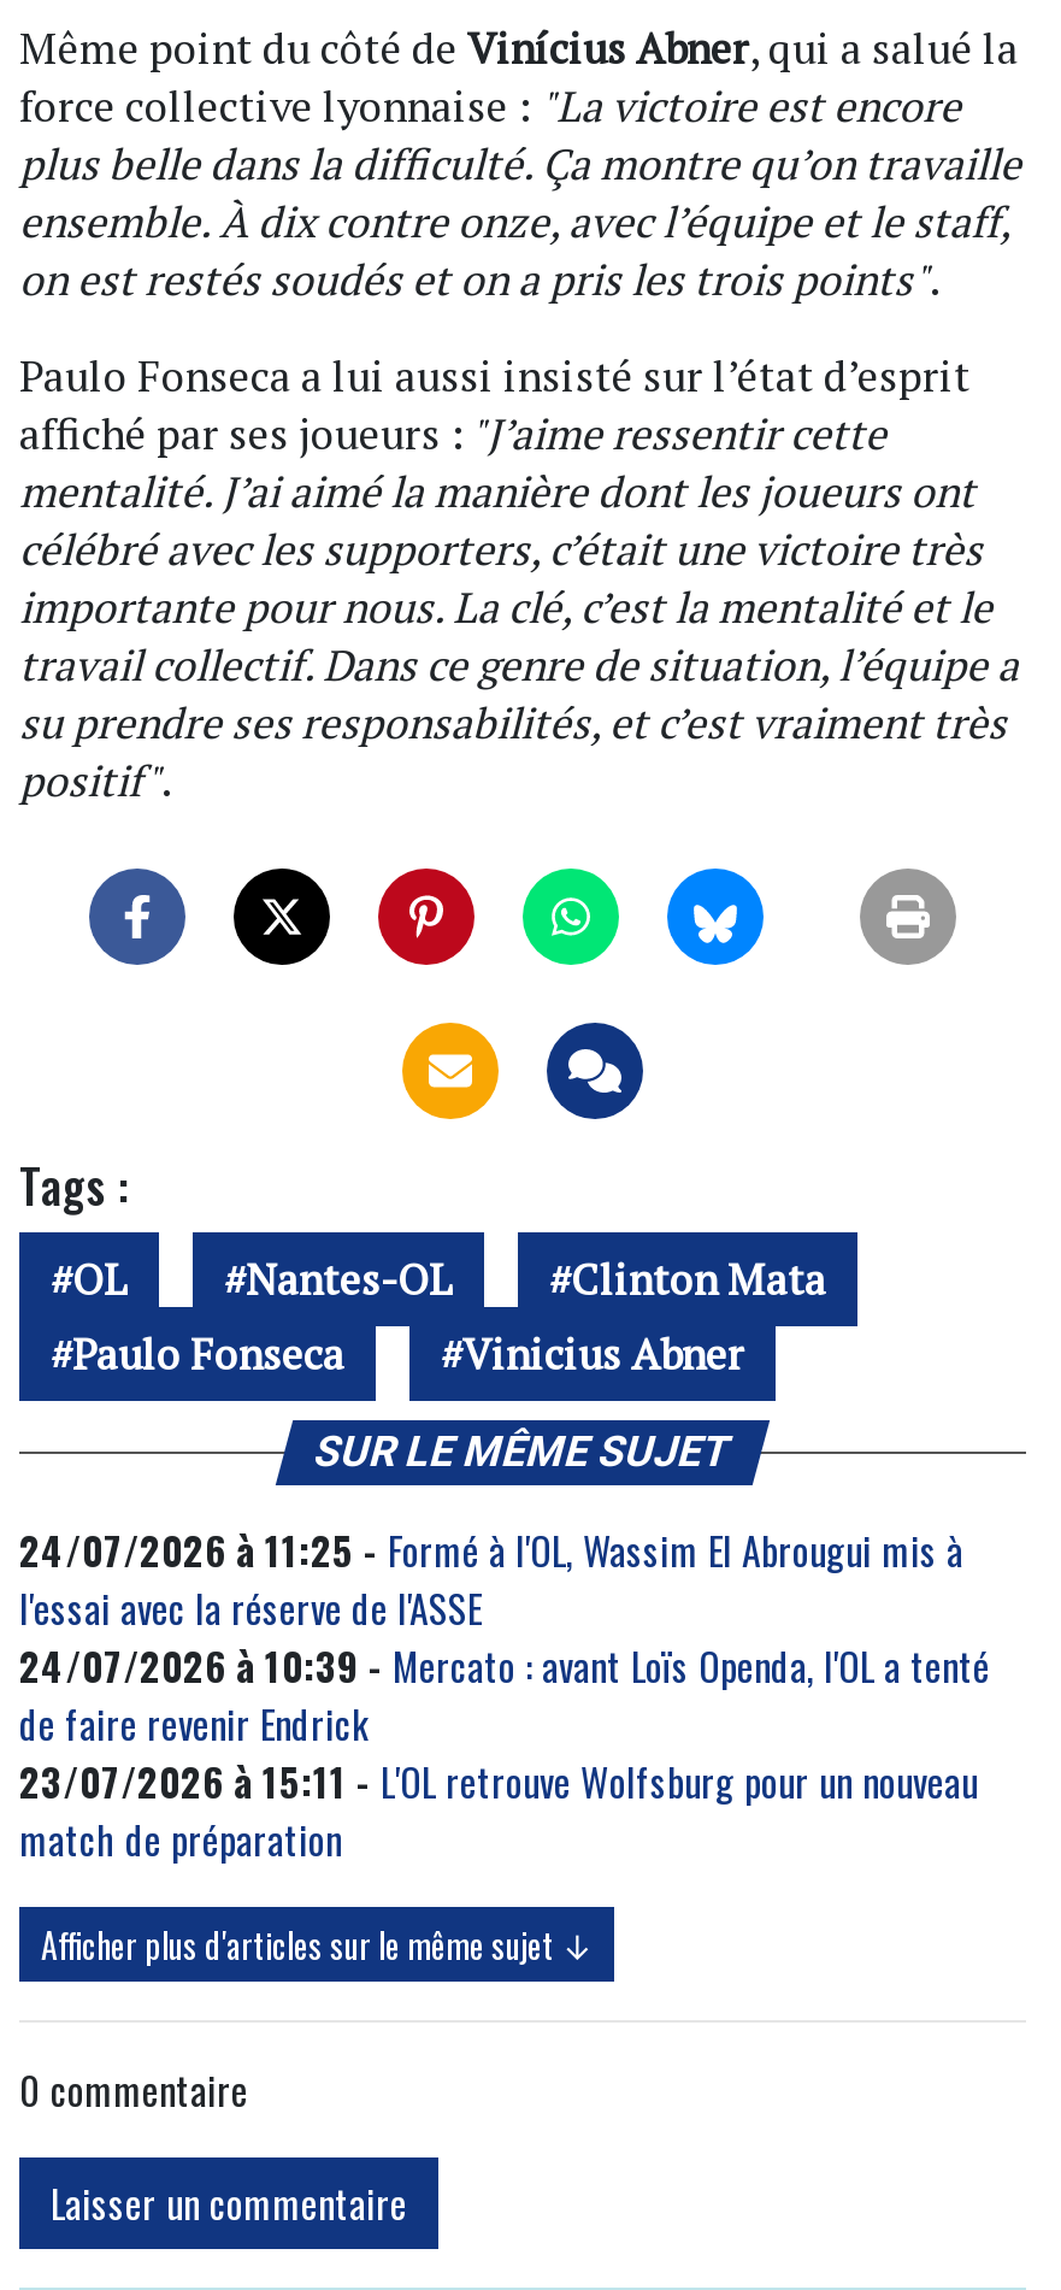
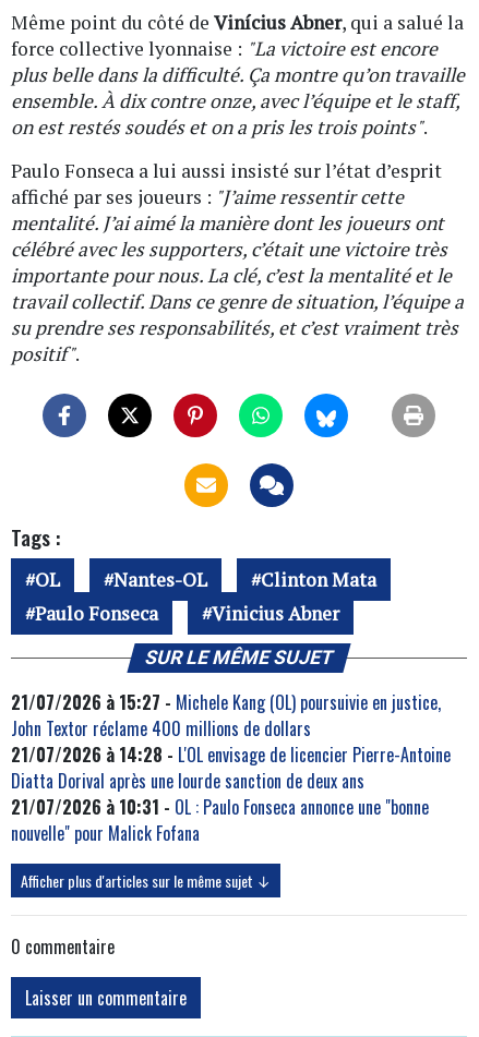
- 24/07/2026 à 11:25 - Formé à l'OL, Wassim El Abrougui mis à
- l'essai avec la réserve de l'ASSE
- 24/07/2026 à 10:39 - Mercato : avant Loïs Openda, l'OL a tenté
- de faire revenir Endrick
- 23/07/2026 à 15:11 - L'OL retrouve Wolfsburg pour un nouveau
- match de préparation
+ 21/07/2026 à 15:27 - Michele Kang (OL) poursuivie en justice,
+ John Textor réclame 400 millions de dollars
+ 21/07/2026 à 14:28 - L'OL envisage de licencier Pierre-Antoine
+ Diatta Dorival après une lourde sanction de deux ans
+ 21/07/2026 à 10:31 - OL : Paulo Fonseca annonce une "bonne
+ nouvelle" pour Malick Fofana
